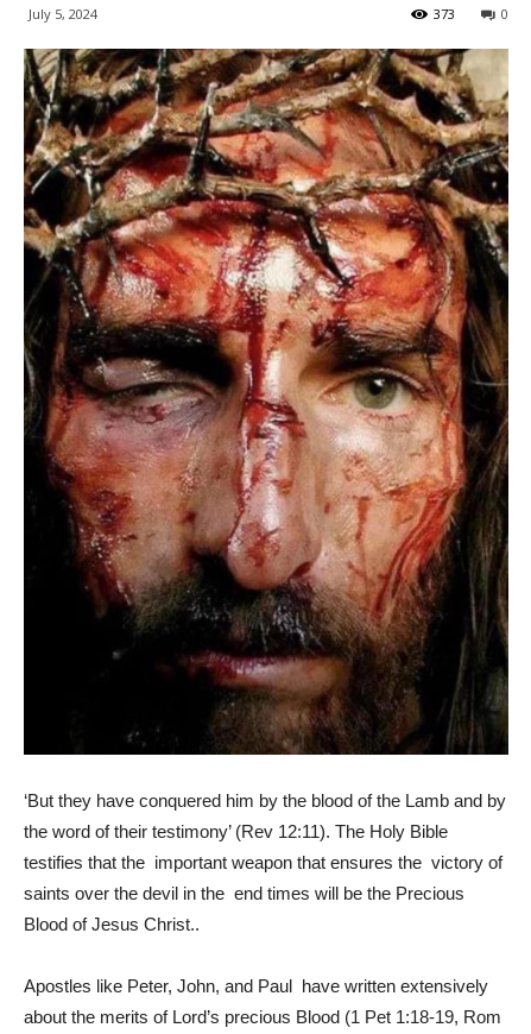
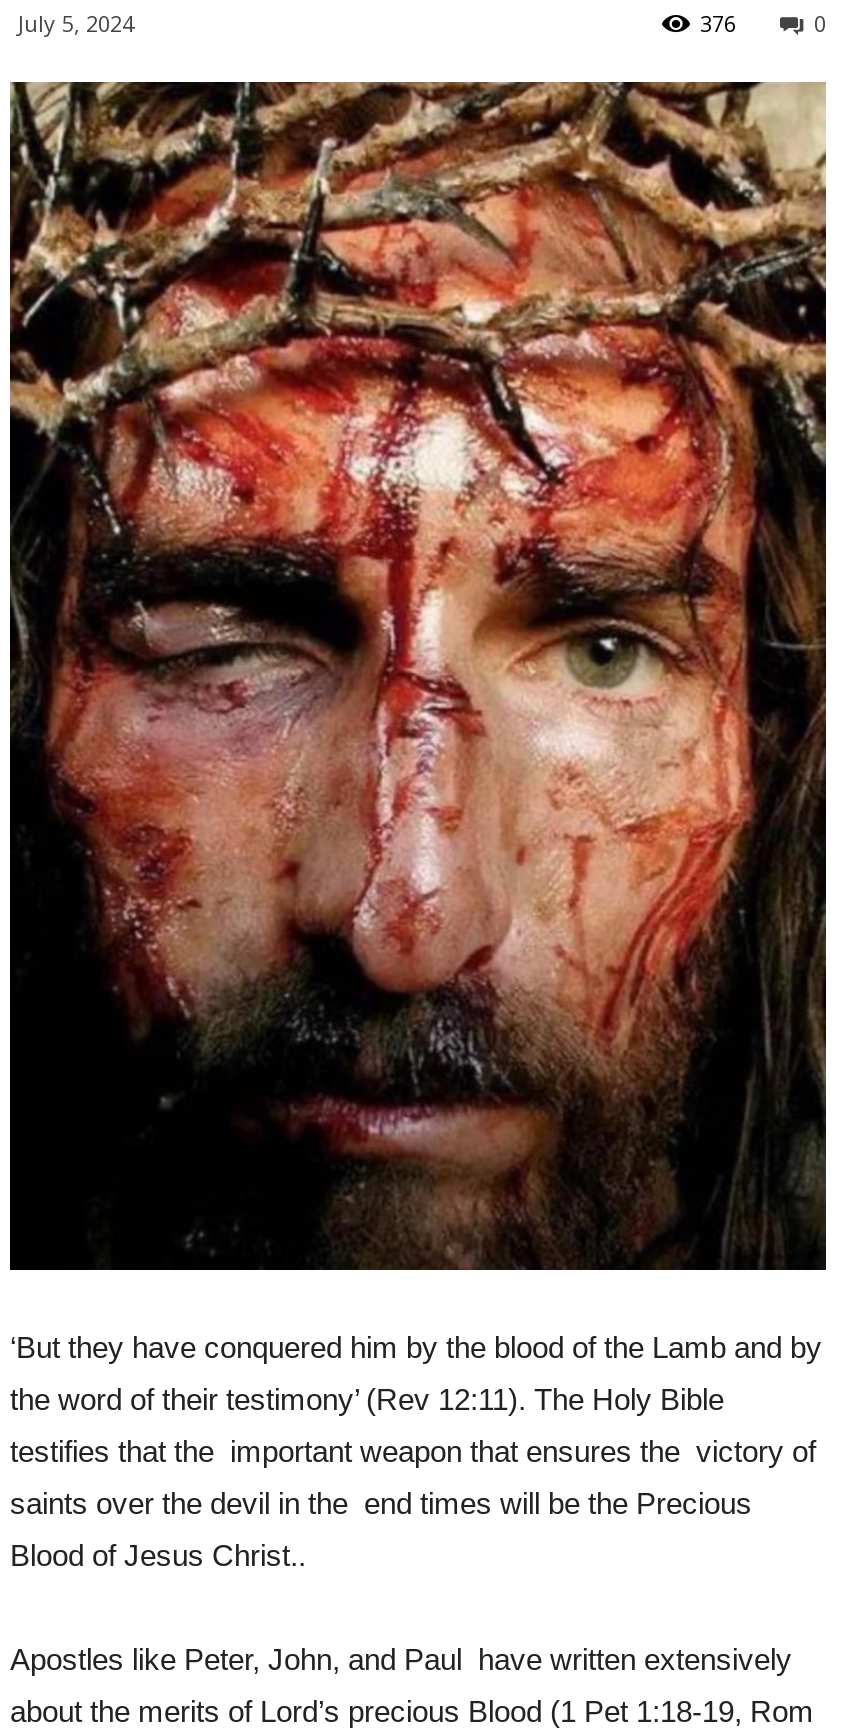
- 373
+ 376
